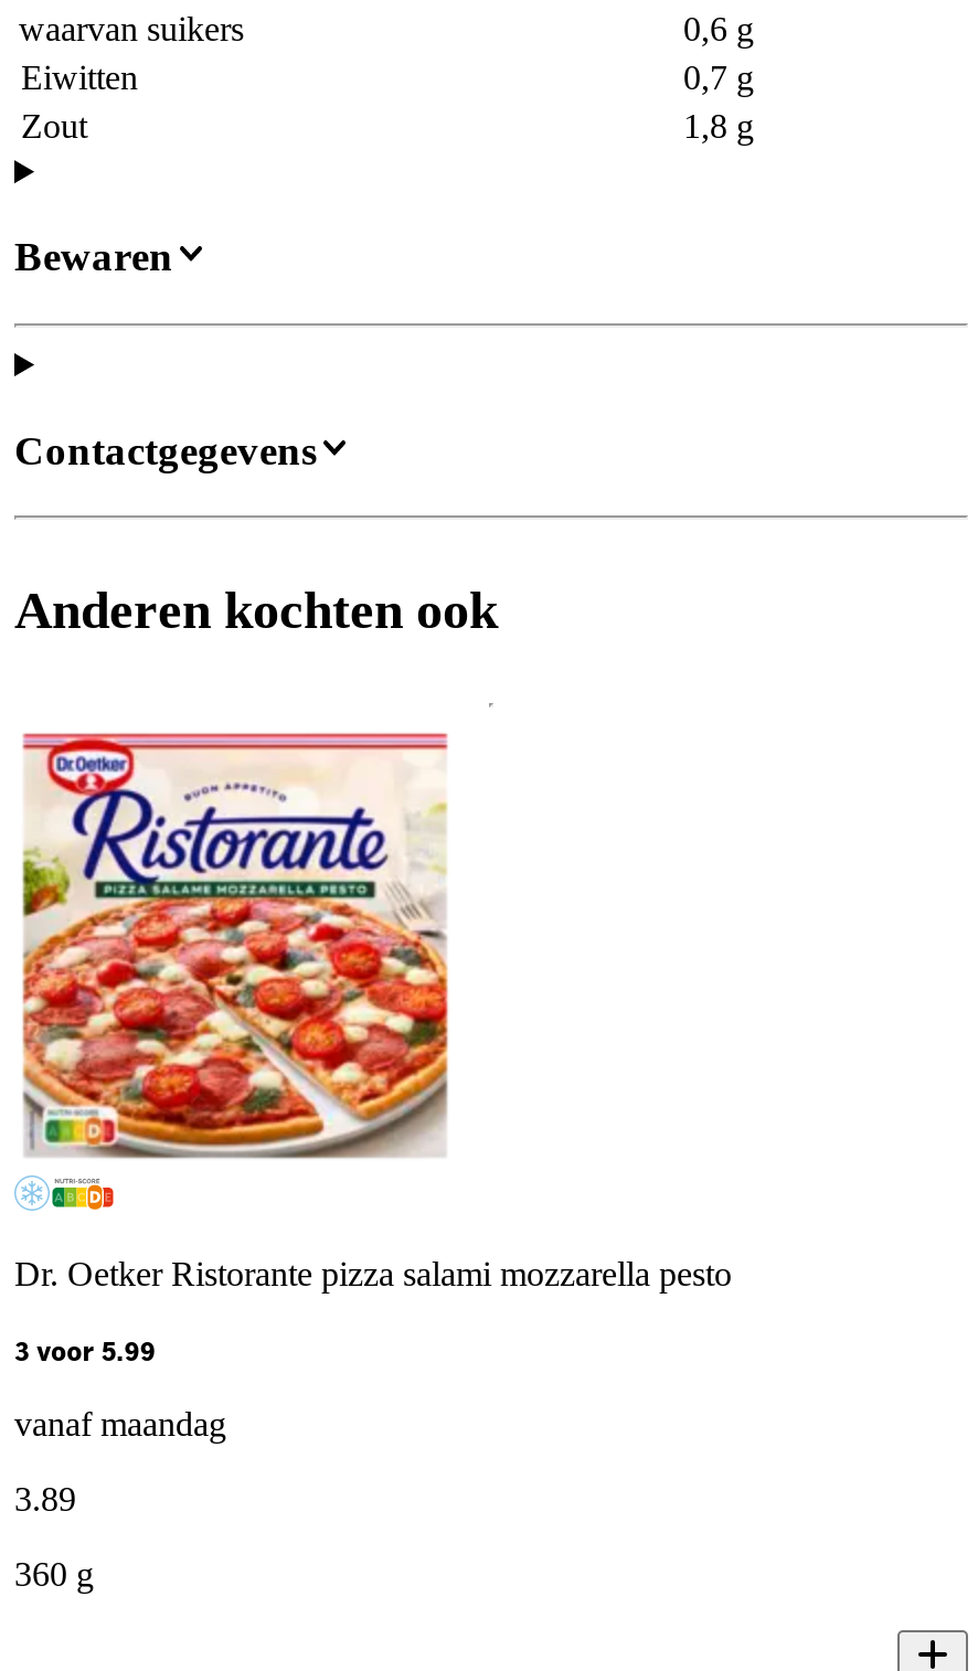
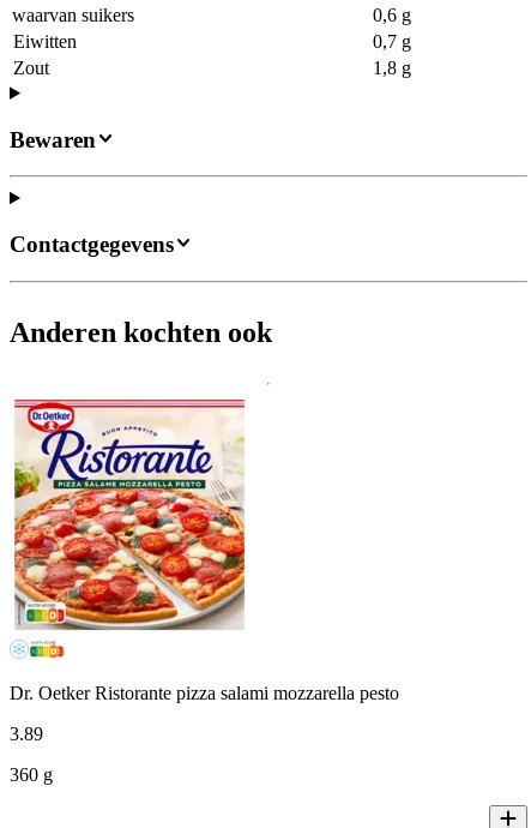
- 3 voor 5.99
- vanaf maandag
